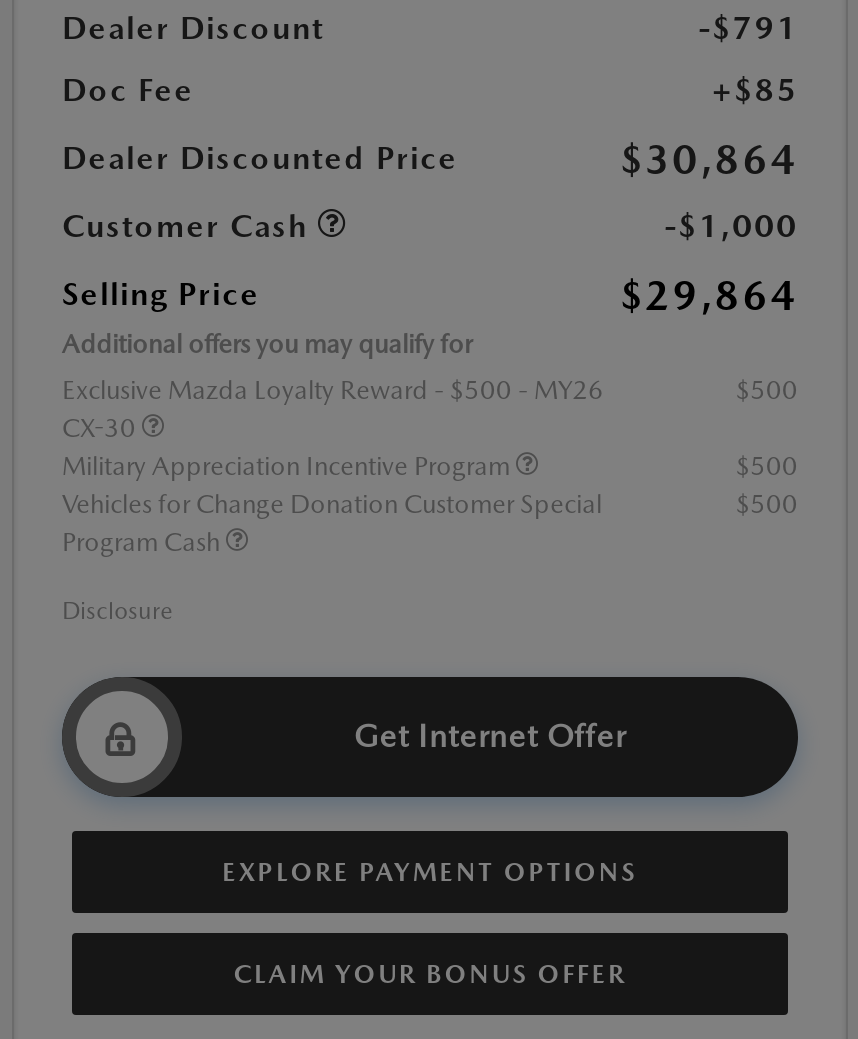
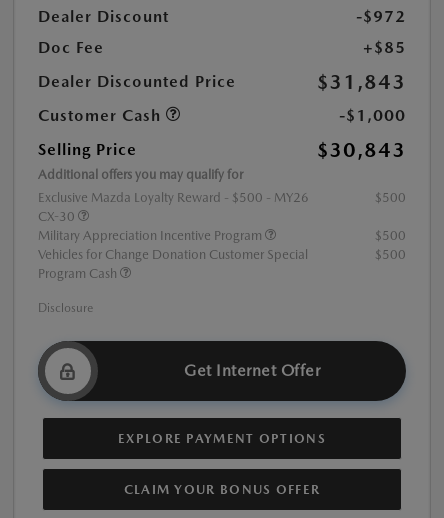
- -$791
+ -$972

- $30,864
+ $31,843

- $29,864
+ $30,843
